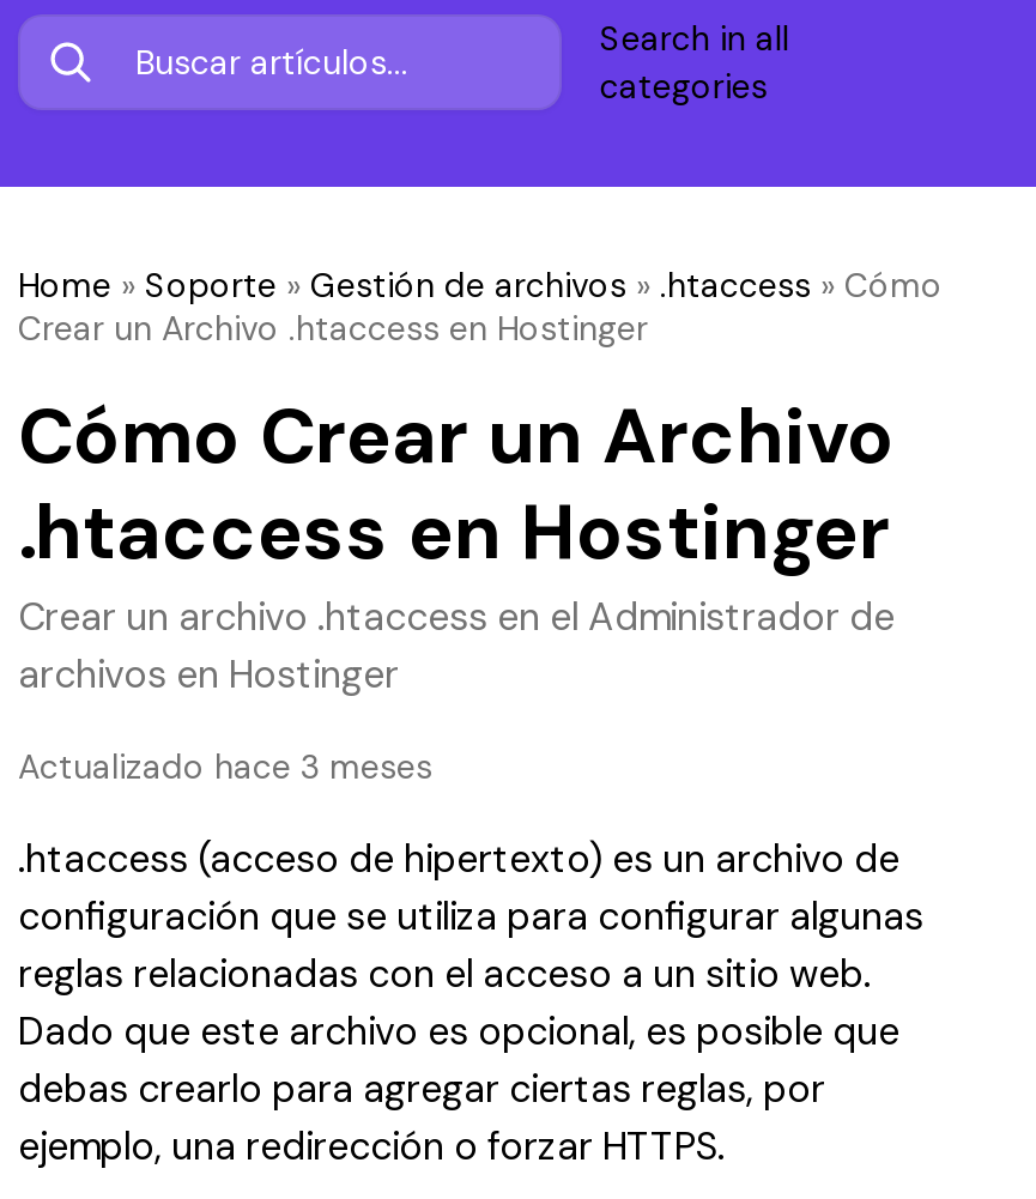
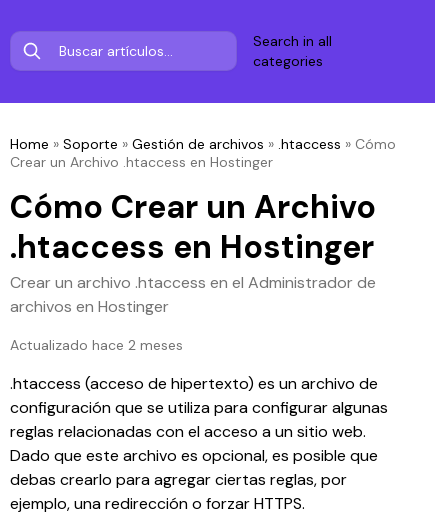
- Actualizado hace 3 meses
+ Actualizado hace 2 meses
